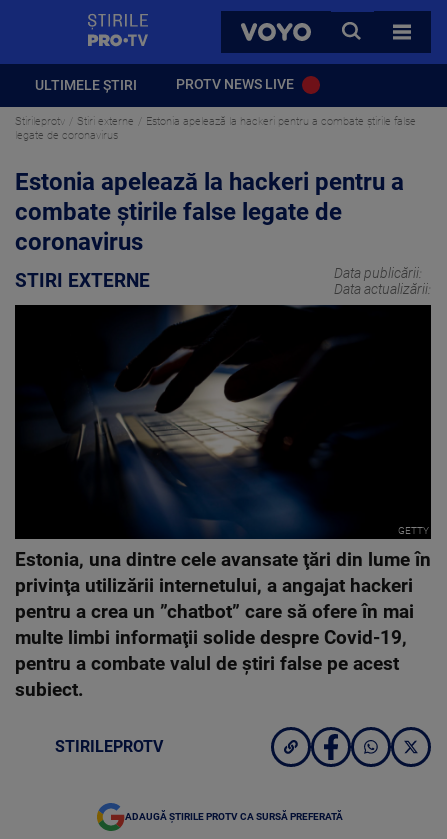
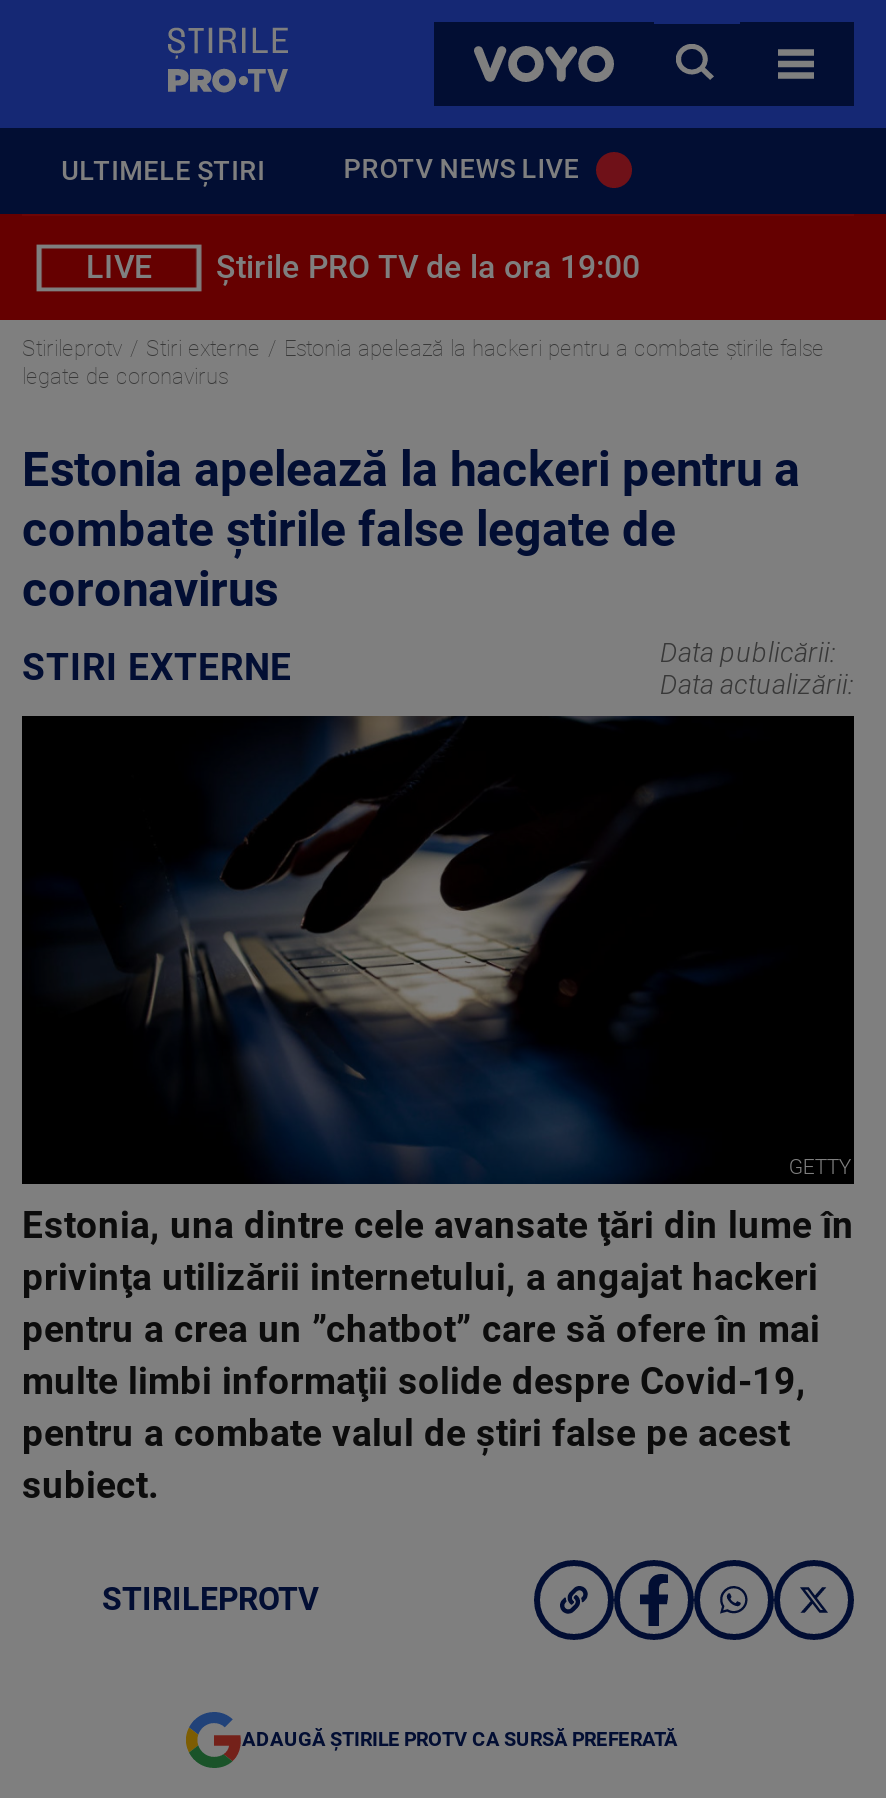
+ LIVE
+ Știrile PRO TV de la ora 19:00
